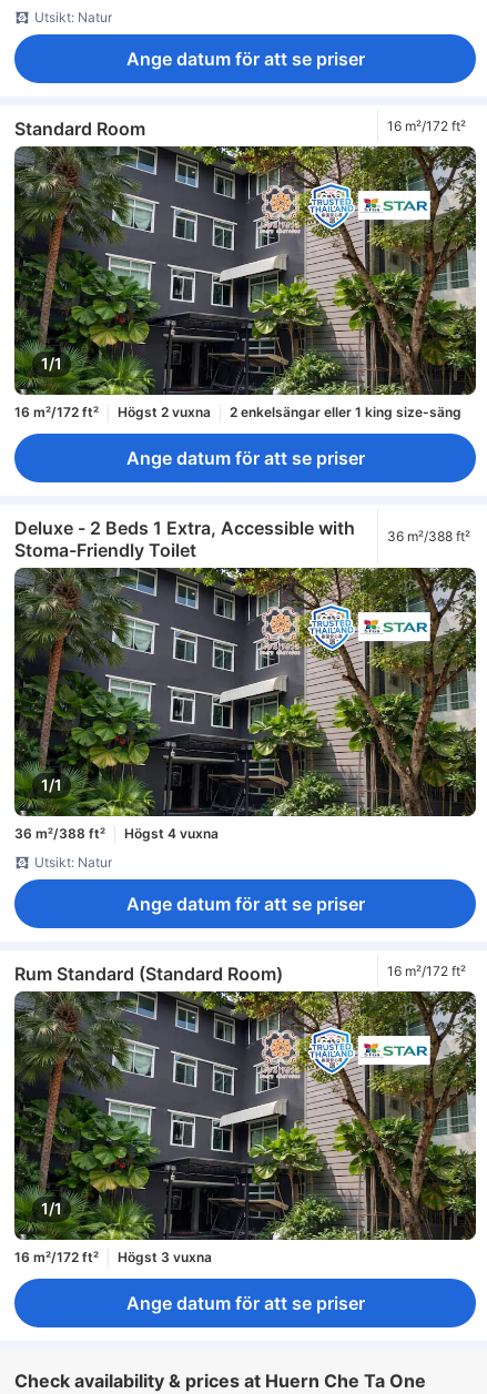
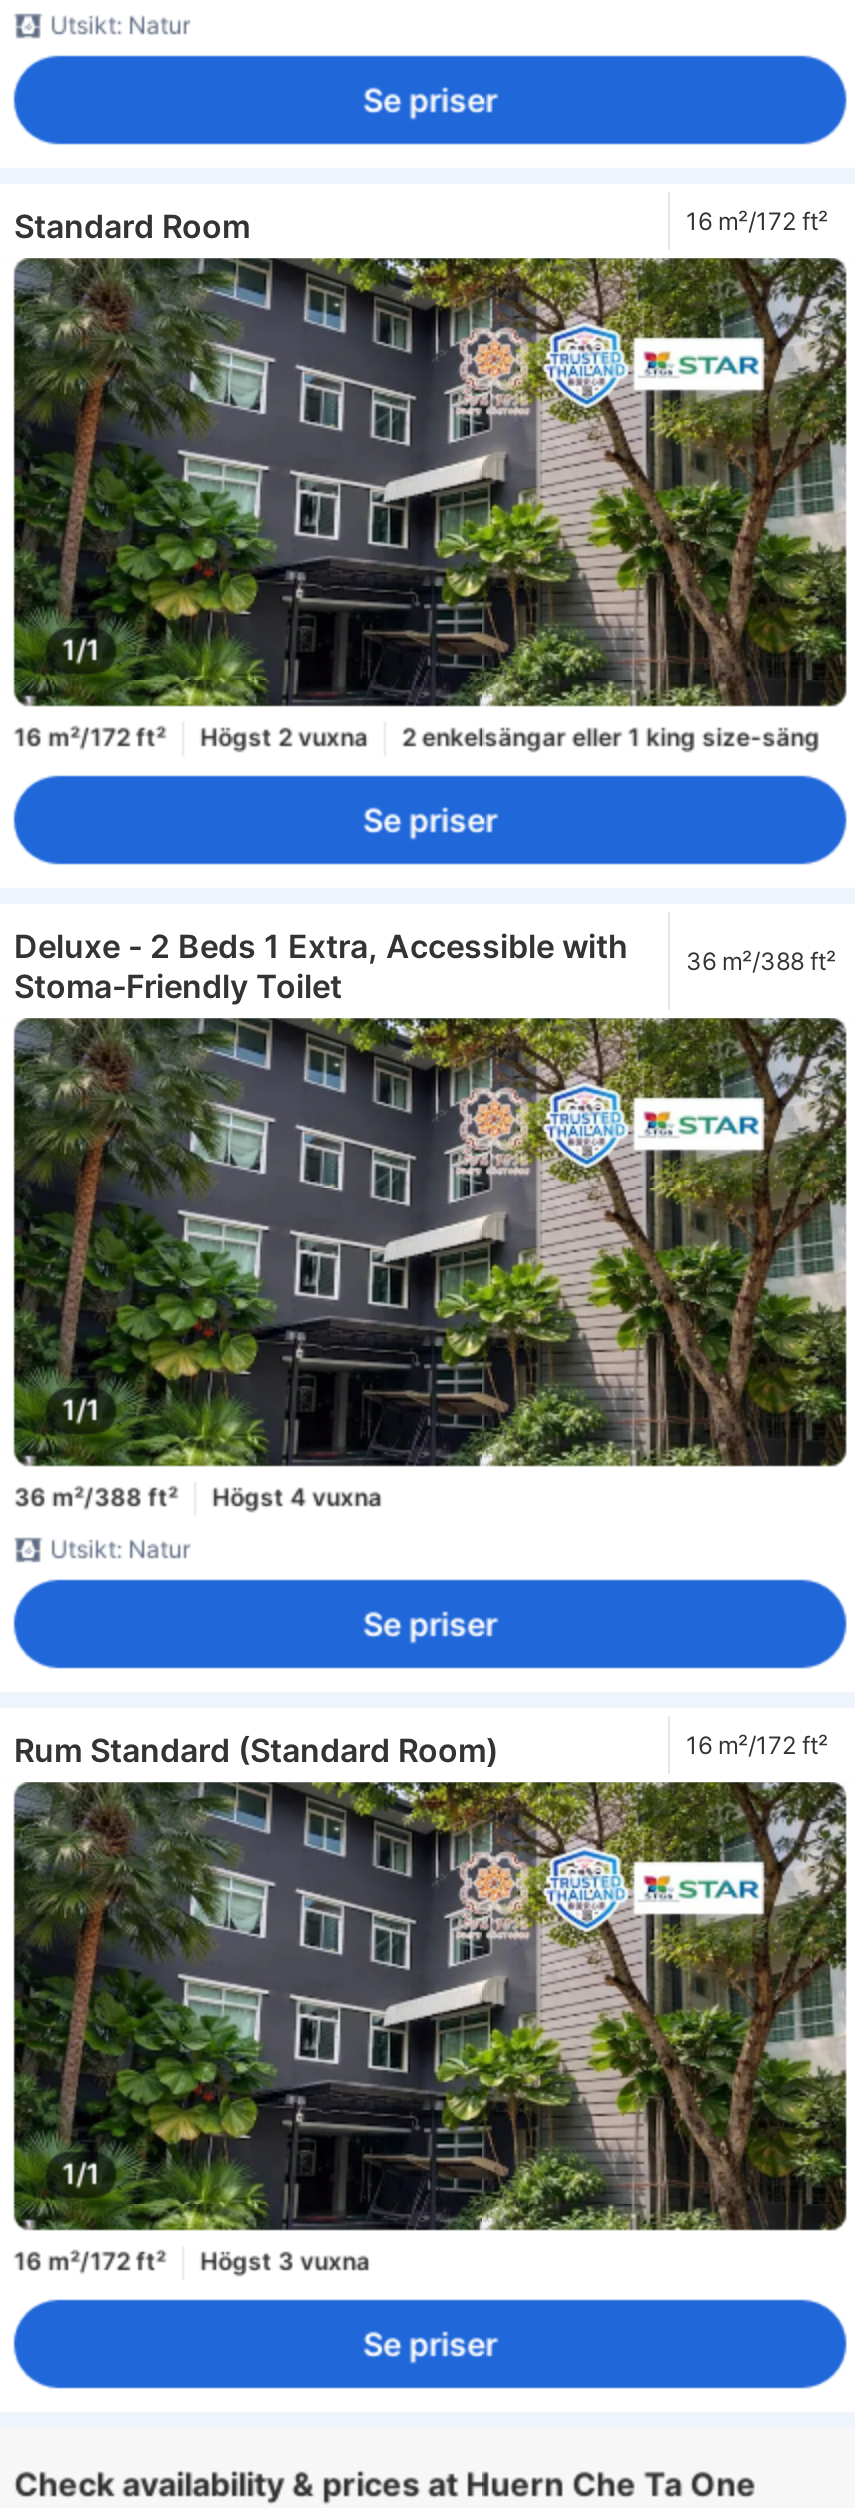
- Ange datum för att se priser
+ Se priser

- Ange datum för att se priser
+ Se priser

- Ange datum för att se priser
+ Se priser

- Ange datum för att se priser
+ Se priser
